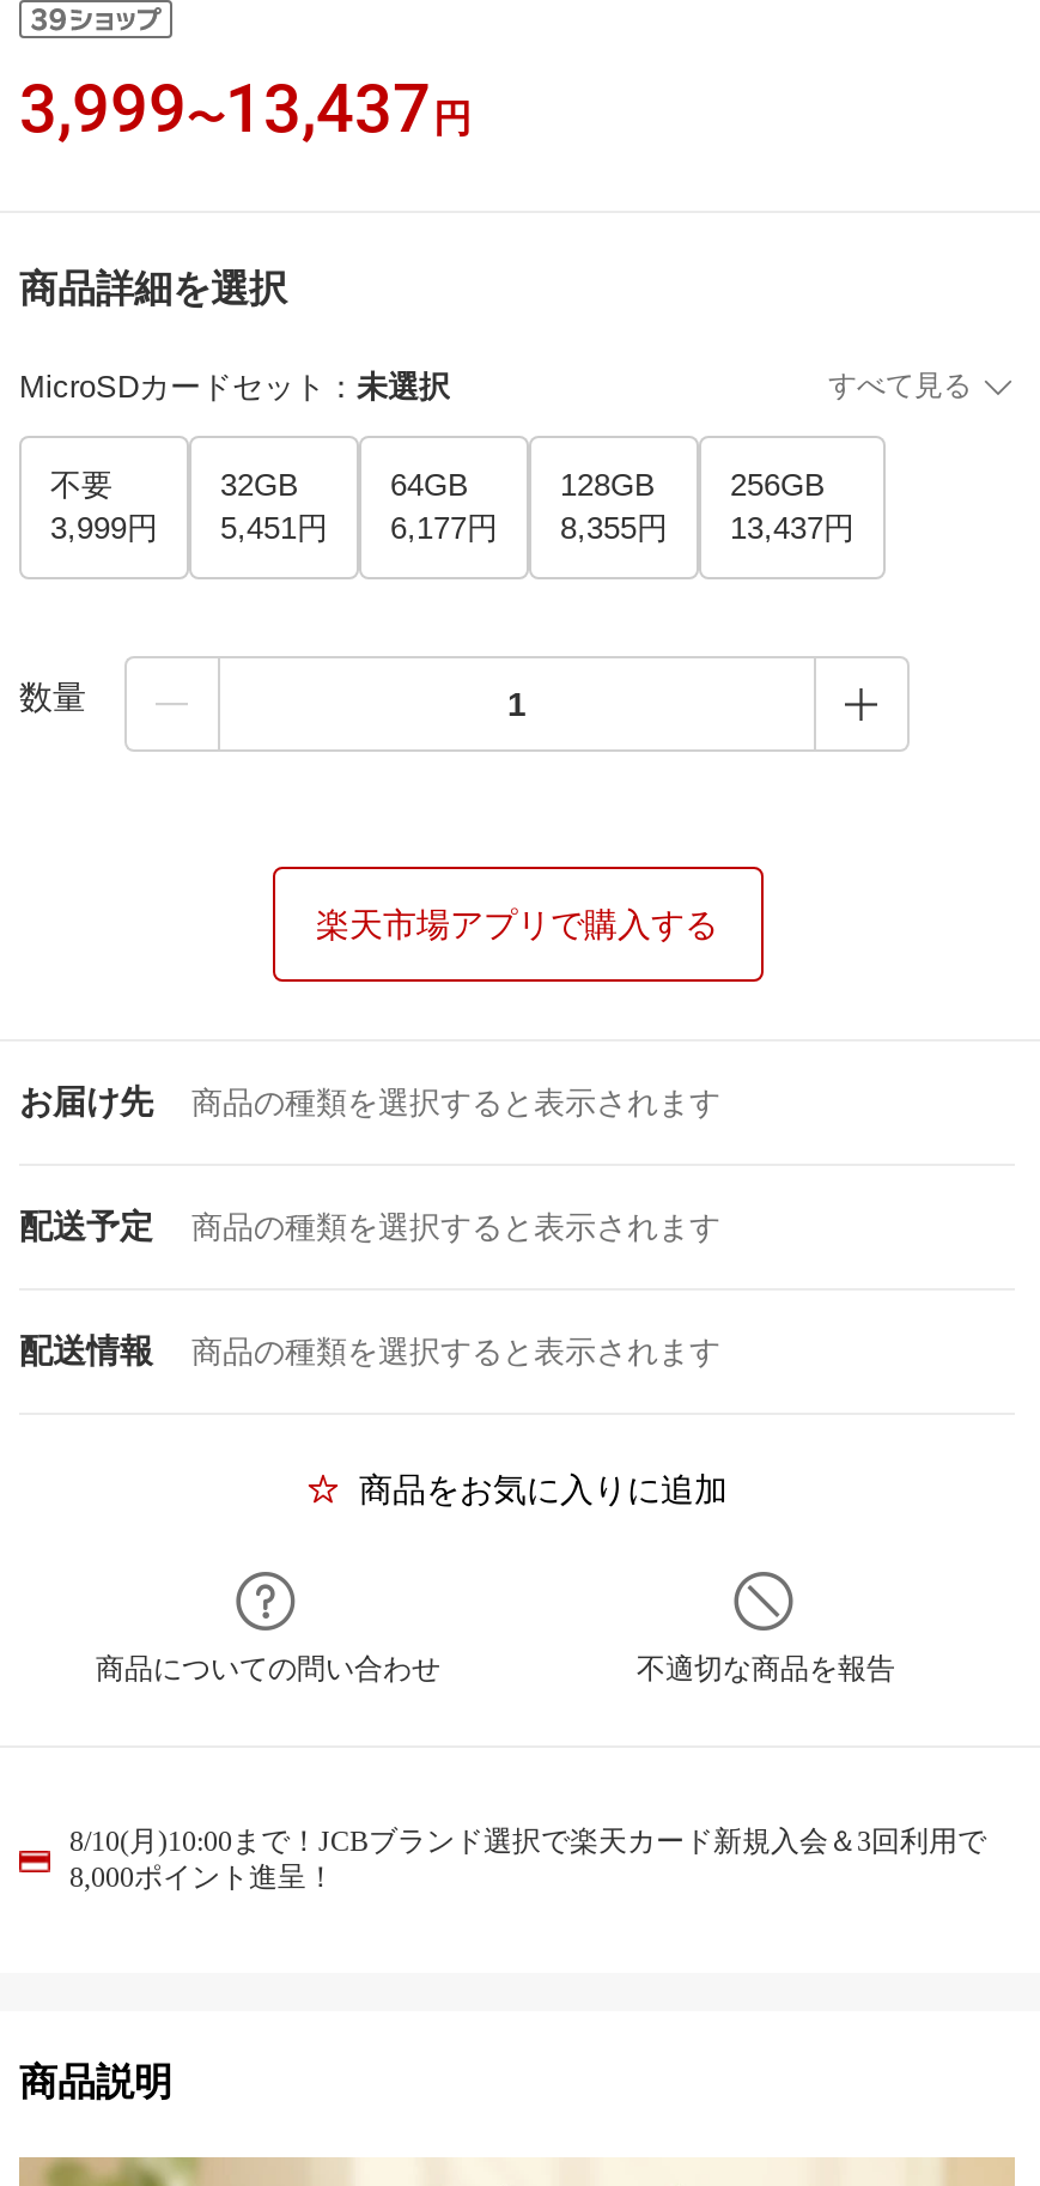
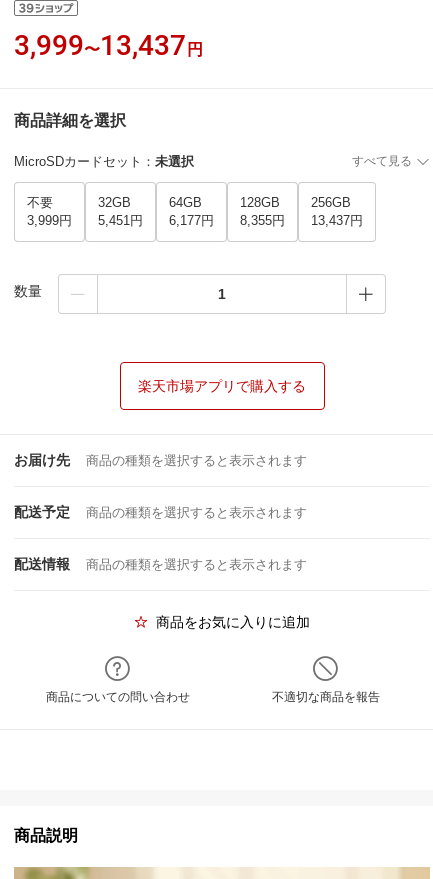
- 8/10(月)10:00まで！JCBブランド選択で楽天カード新規入会＆3回利用で
- 8,000ポイント進呈！
